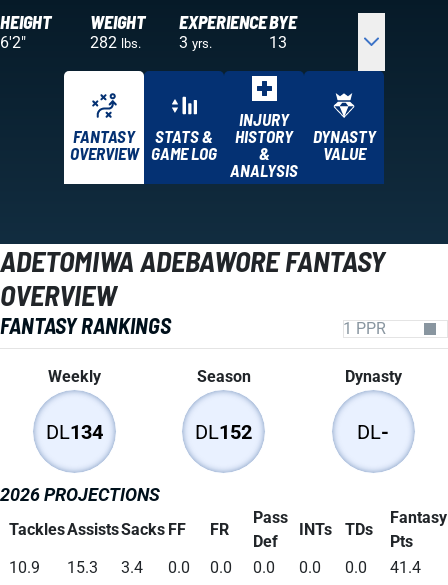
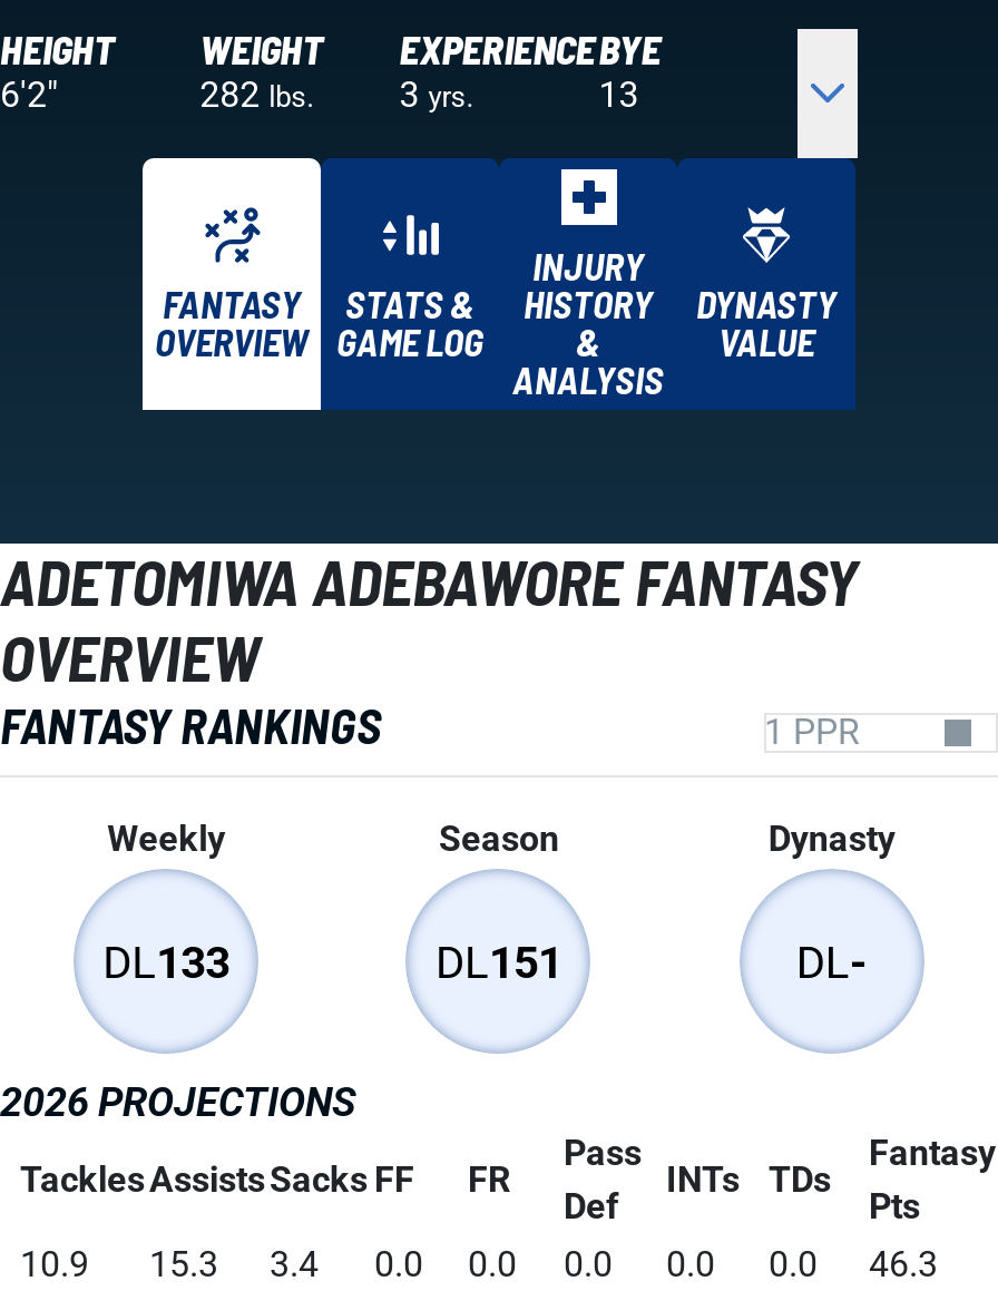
- DL134
+ DL133

- DL152
+ DL151

- 10.9 15.3 3.4 0.0 0.0 0.0 0.0 0.0 41.4
+ 10.9 15.3 3.4 0.0 0.0 0.0 0.0 0.0 46.3
